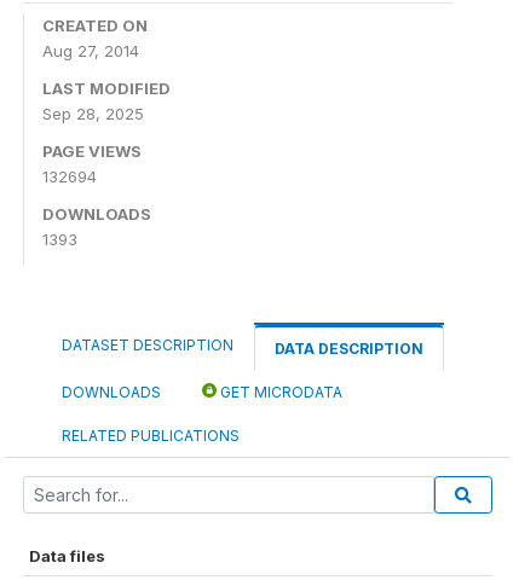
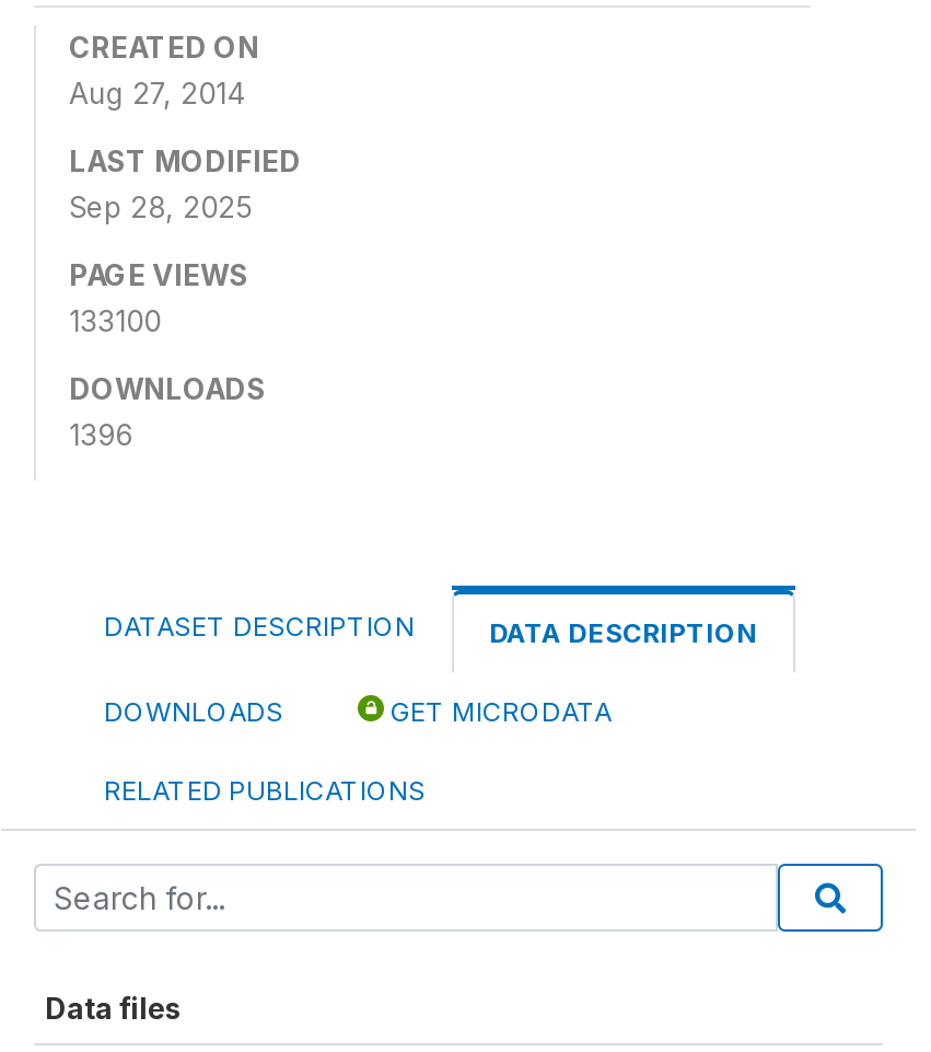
- 132694
+ 133100

- 1393
+ 1396
